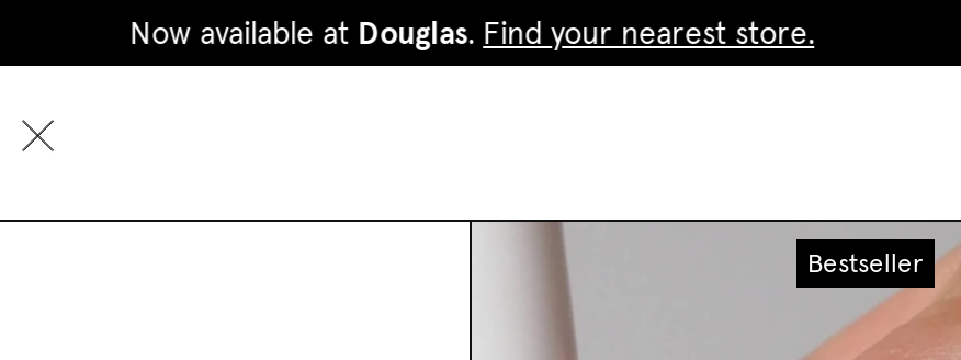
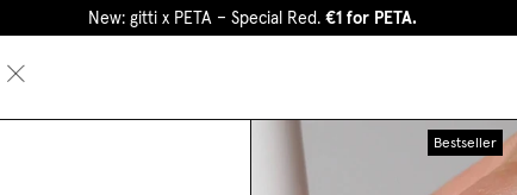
- Now available at Douglas. Find your nearest store.
+ New: gitti x PETA – Special Red. €1 for PETA.
